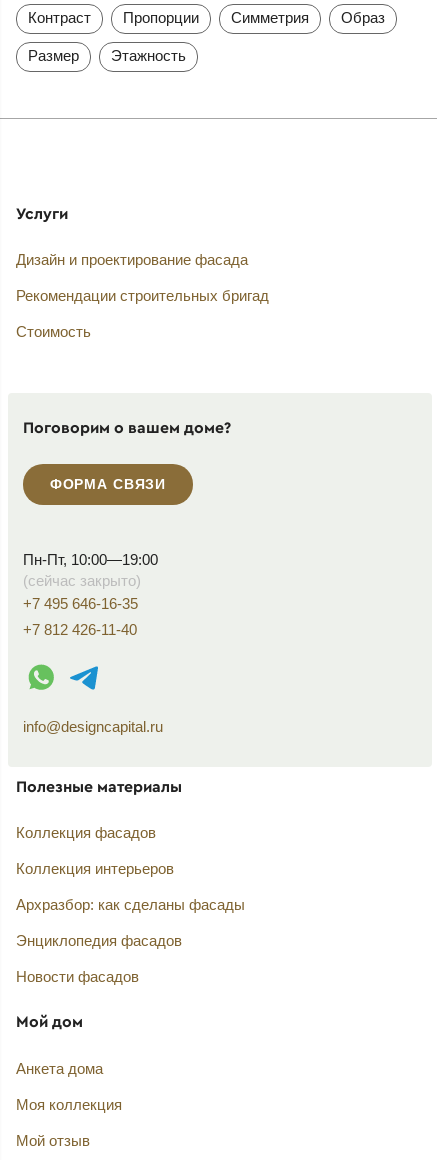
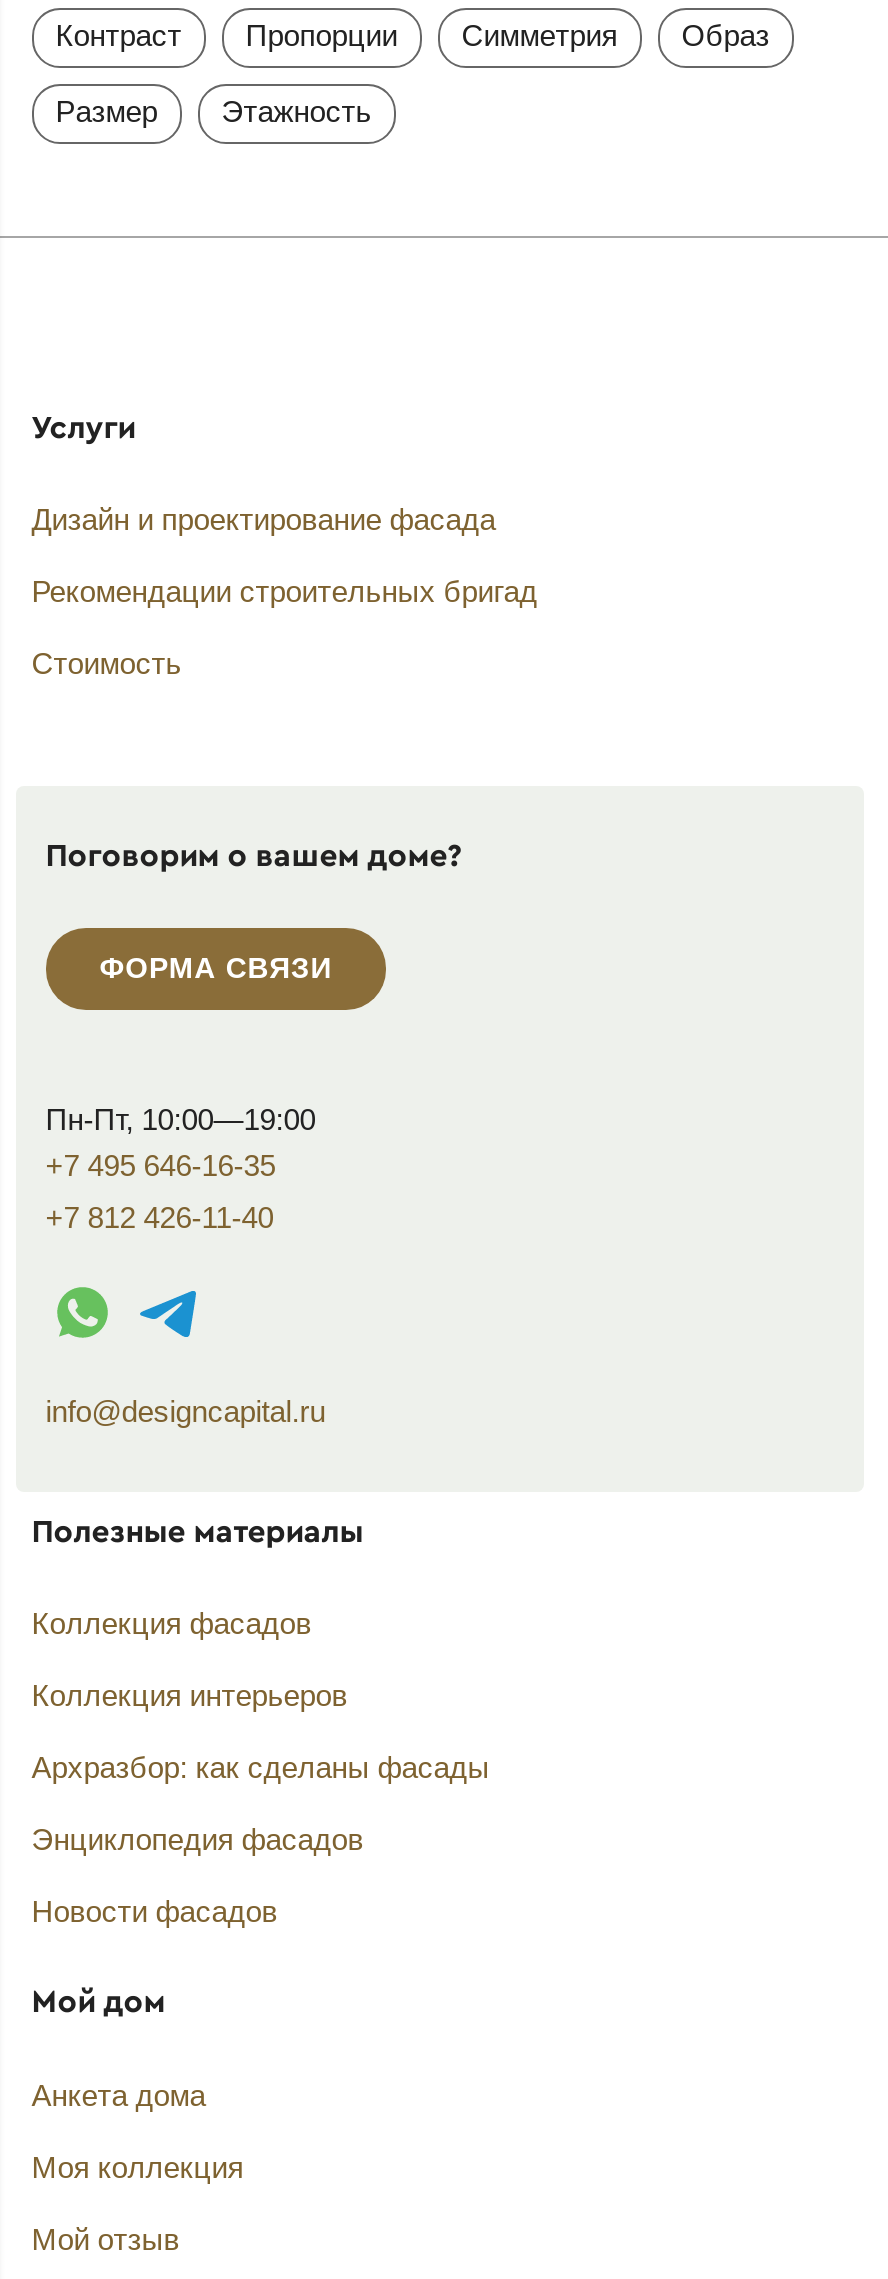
- (сейчас закрыто)
